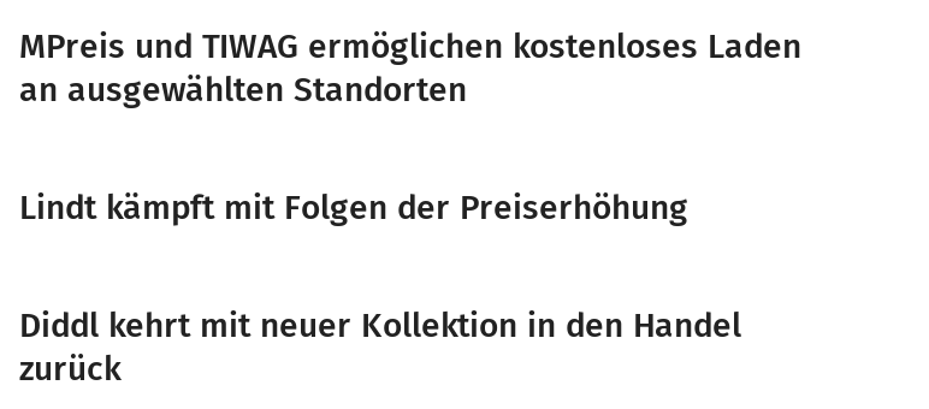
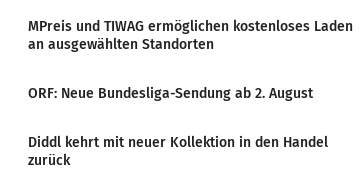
- Lindt kämpft mit Folgen der Preiserhöhung
+ ORF: Neue Bundesliga-Sendung ab 2. August
